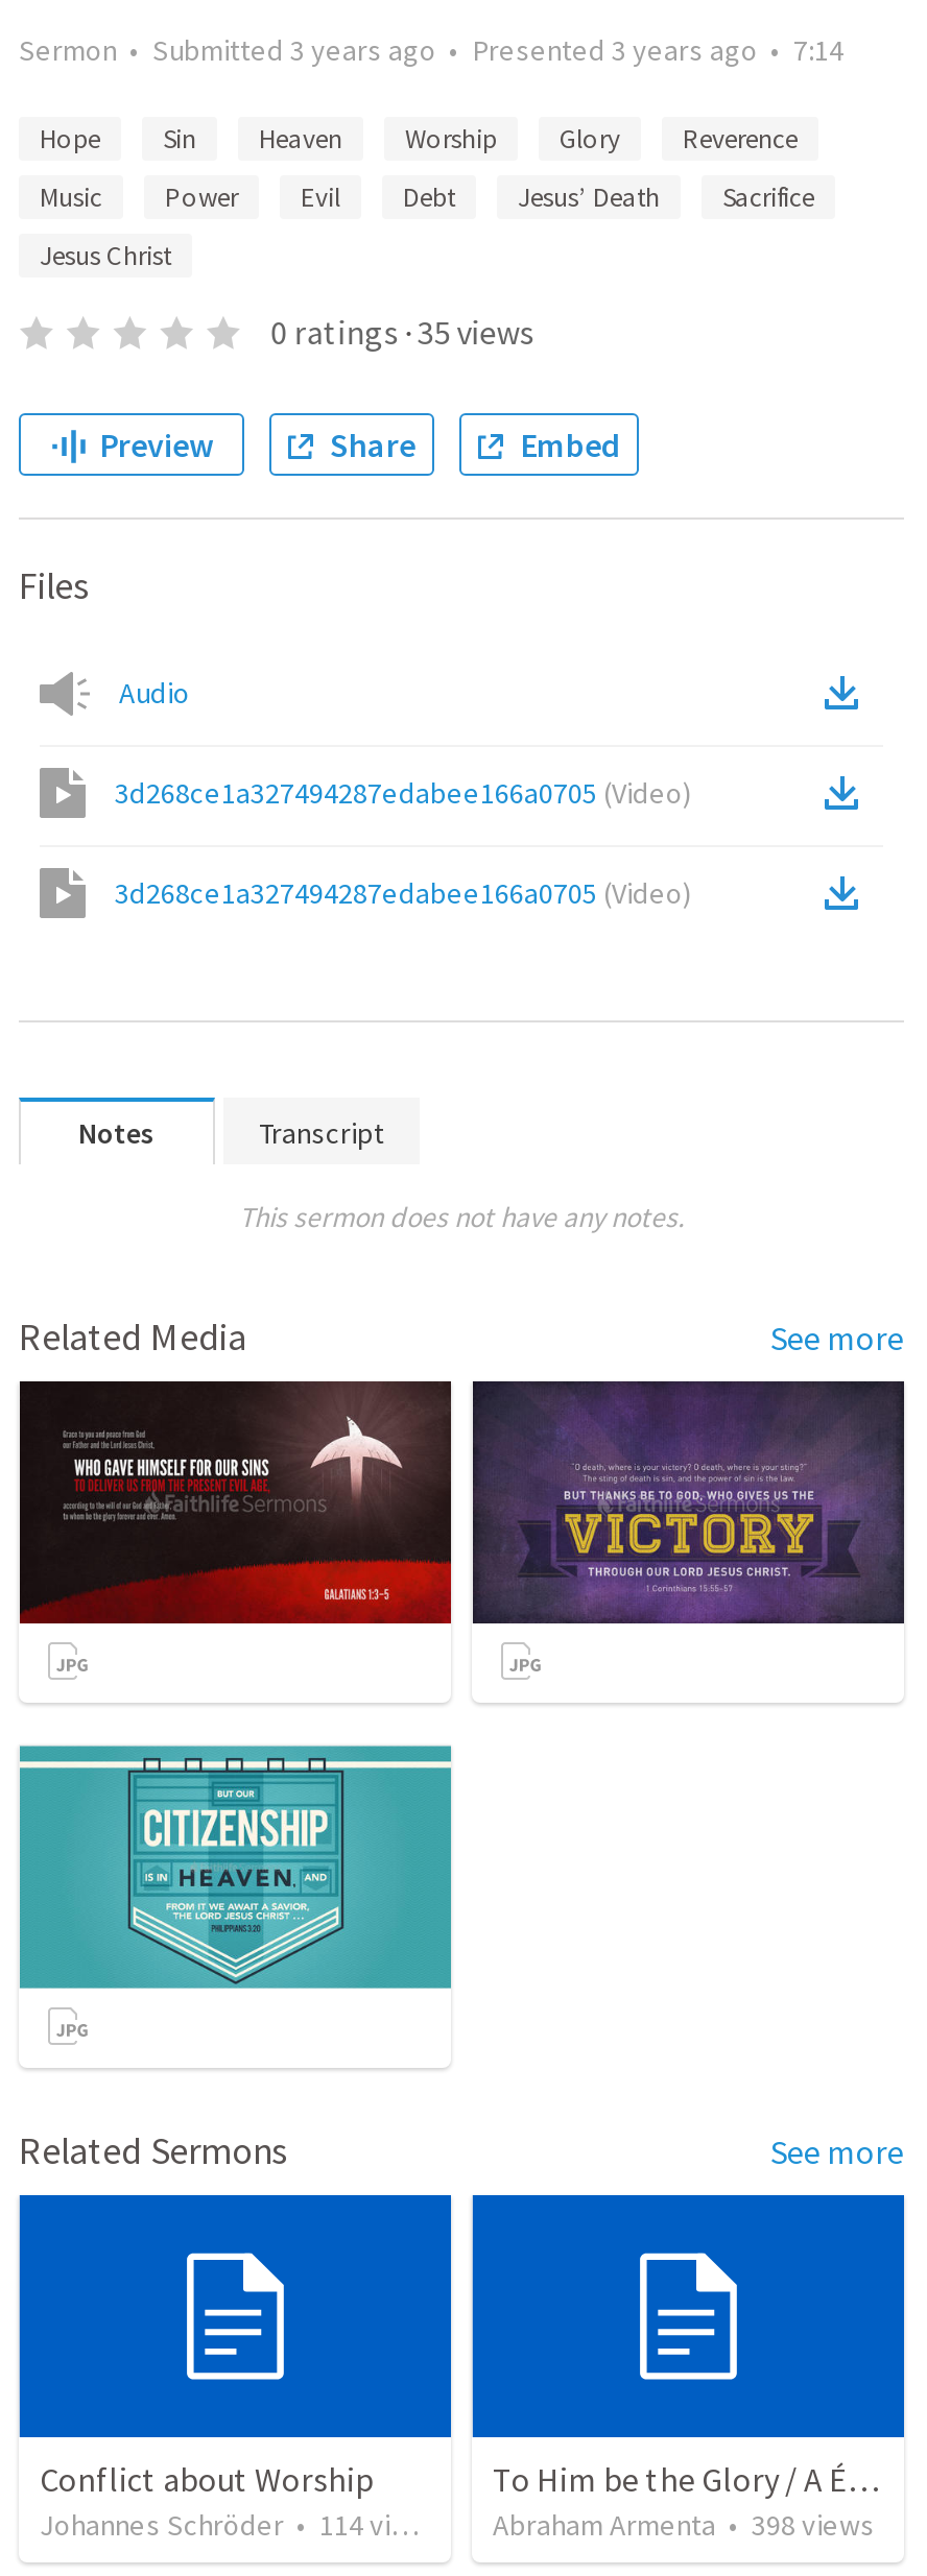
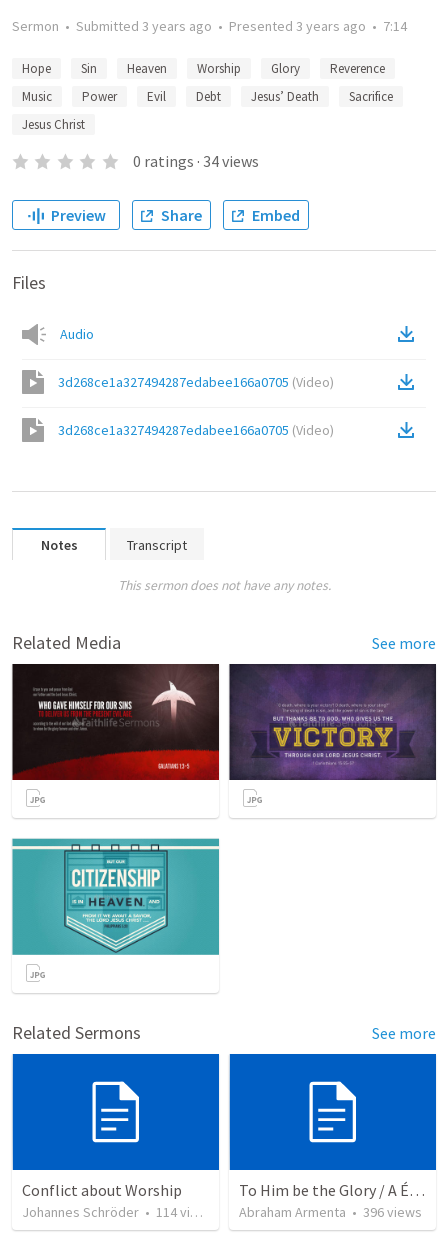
- 0 ratings · 35 views
+ 0 ratings · 34 views

- Abraham Armenta • 398 views
+ Abraham Armenta • 396 views
